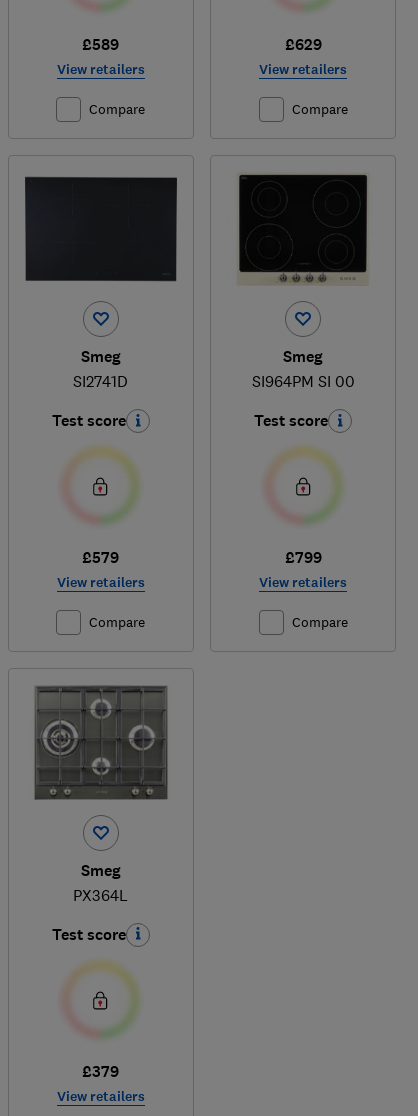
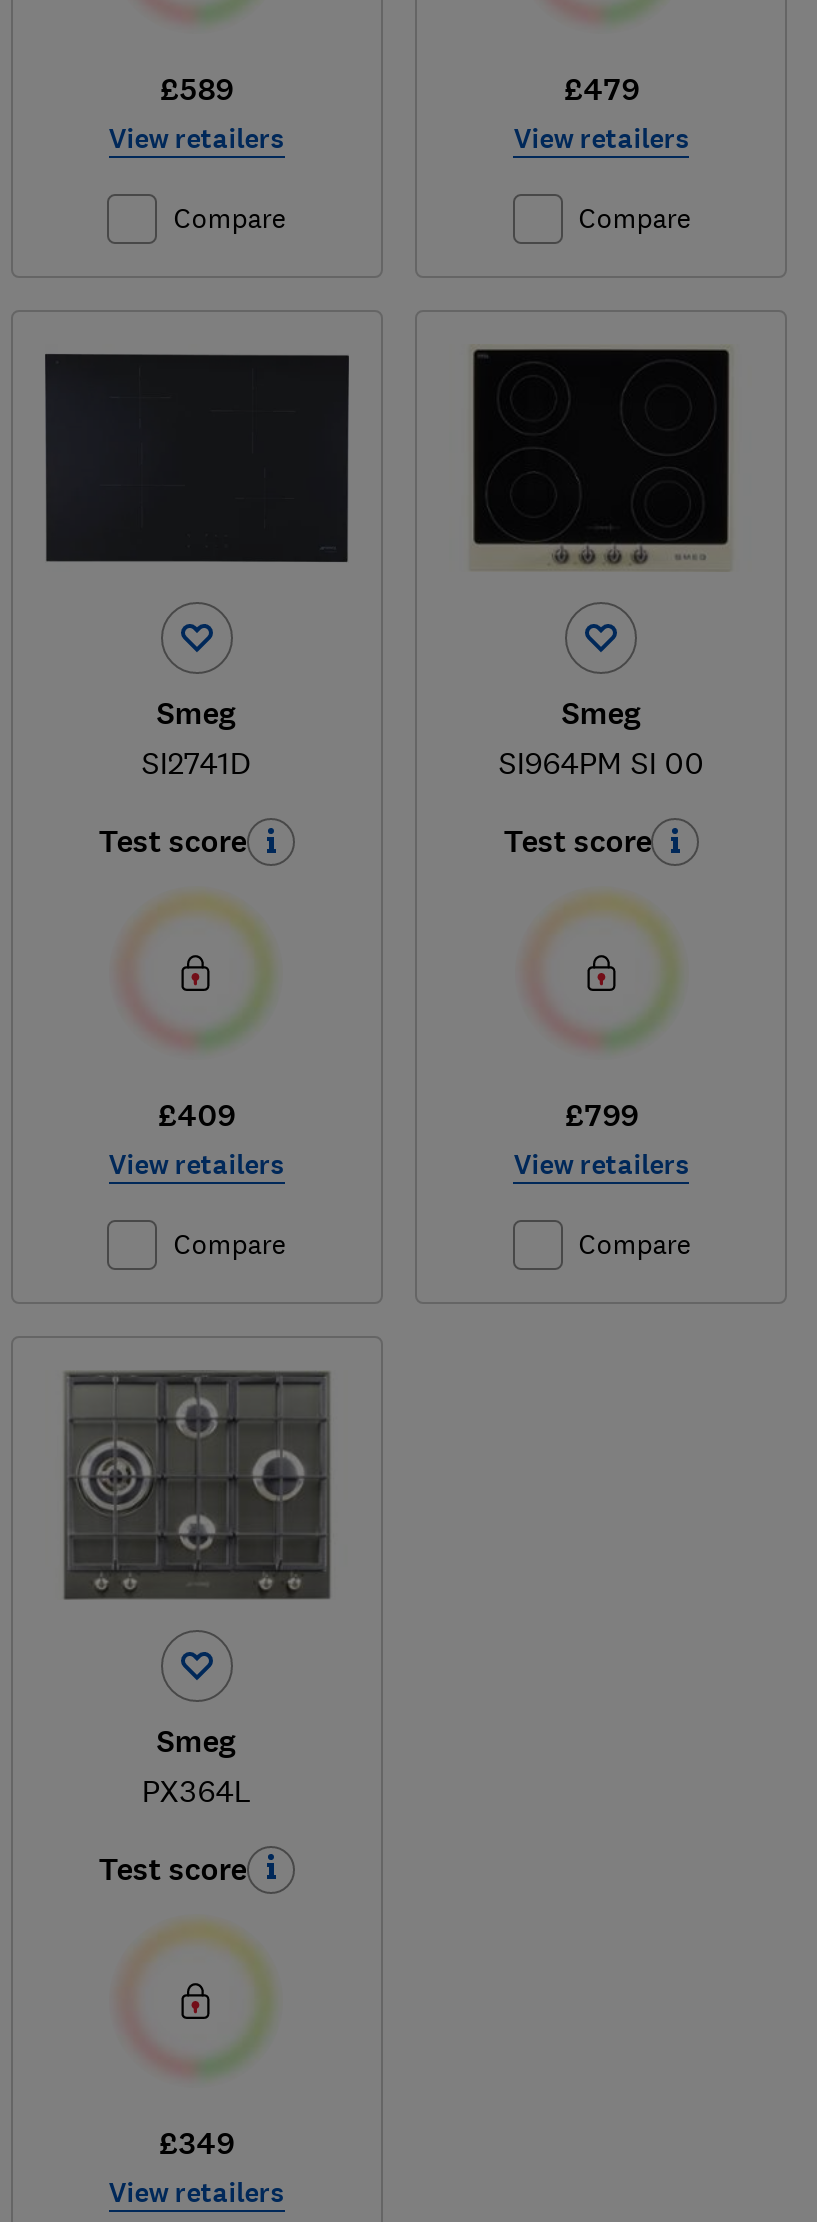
- £629
+ £479

- £579
+ £409

- £379
+ £349
